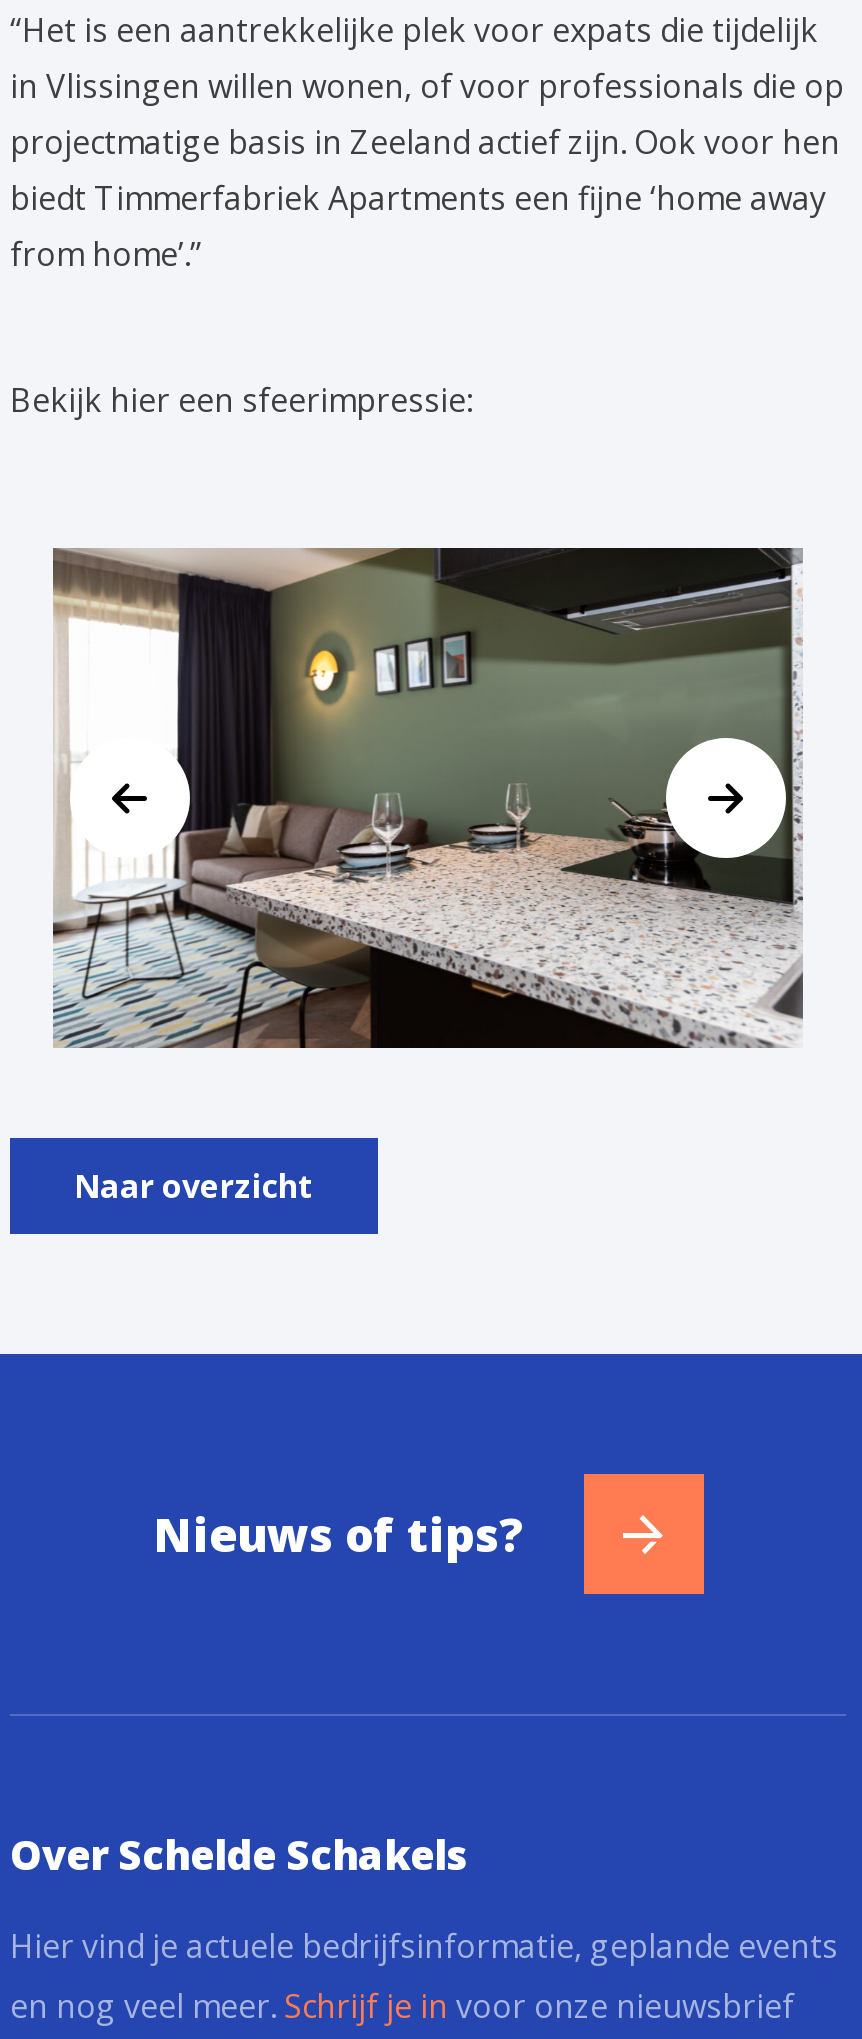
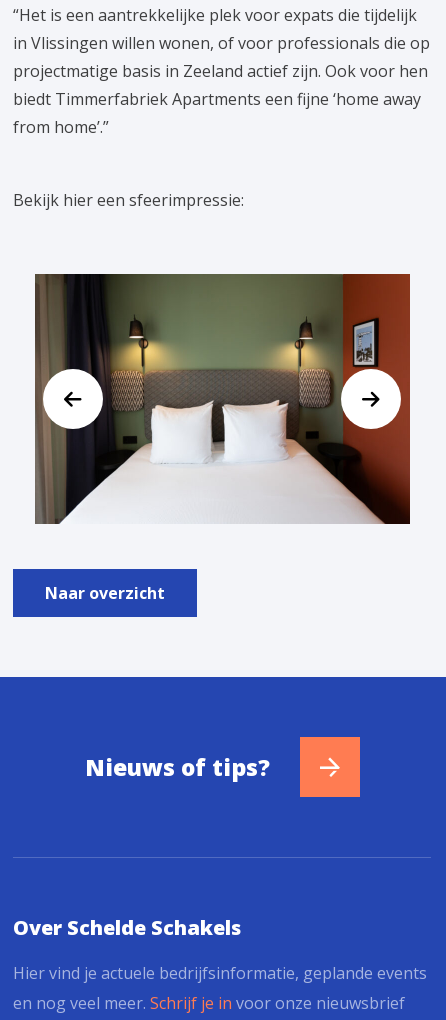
- [image]
+ [image]
